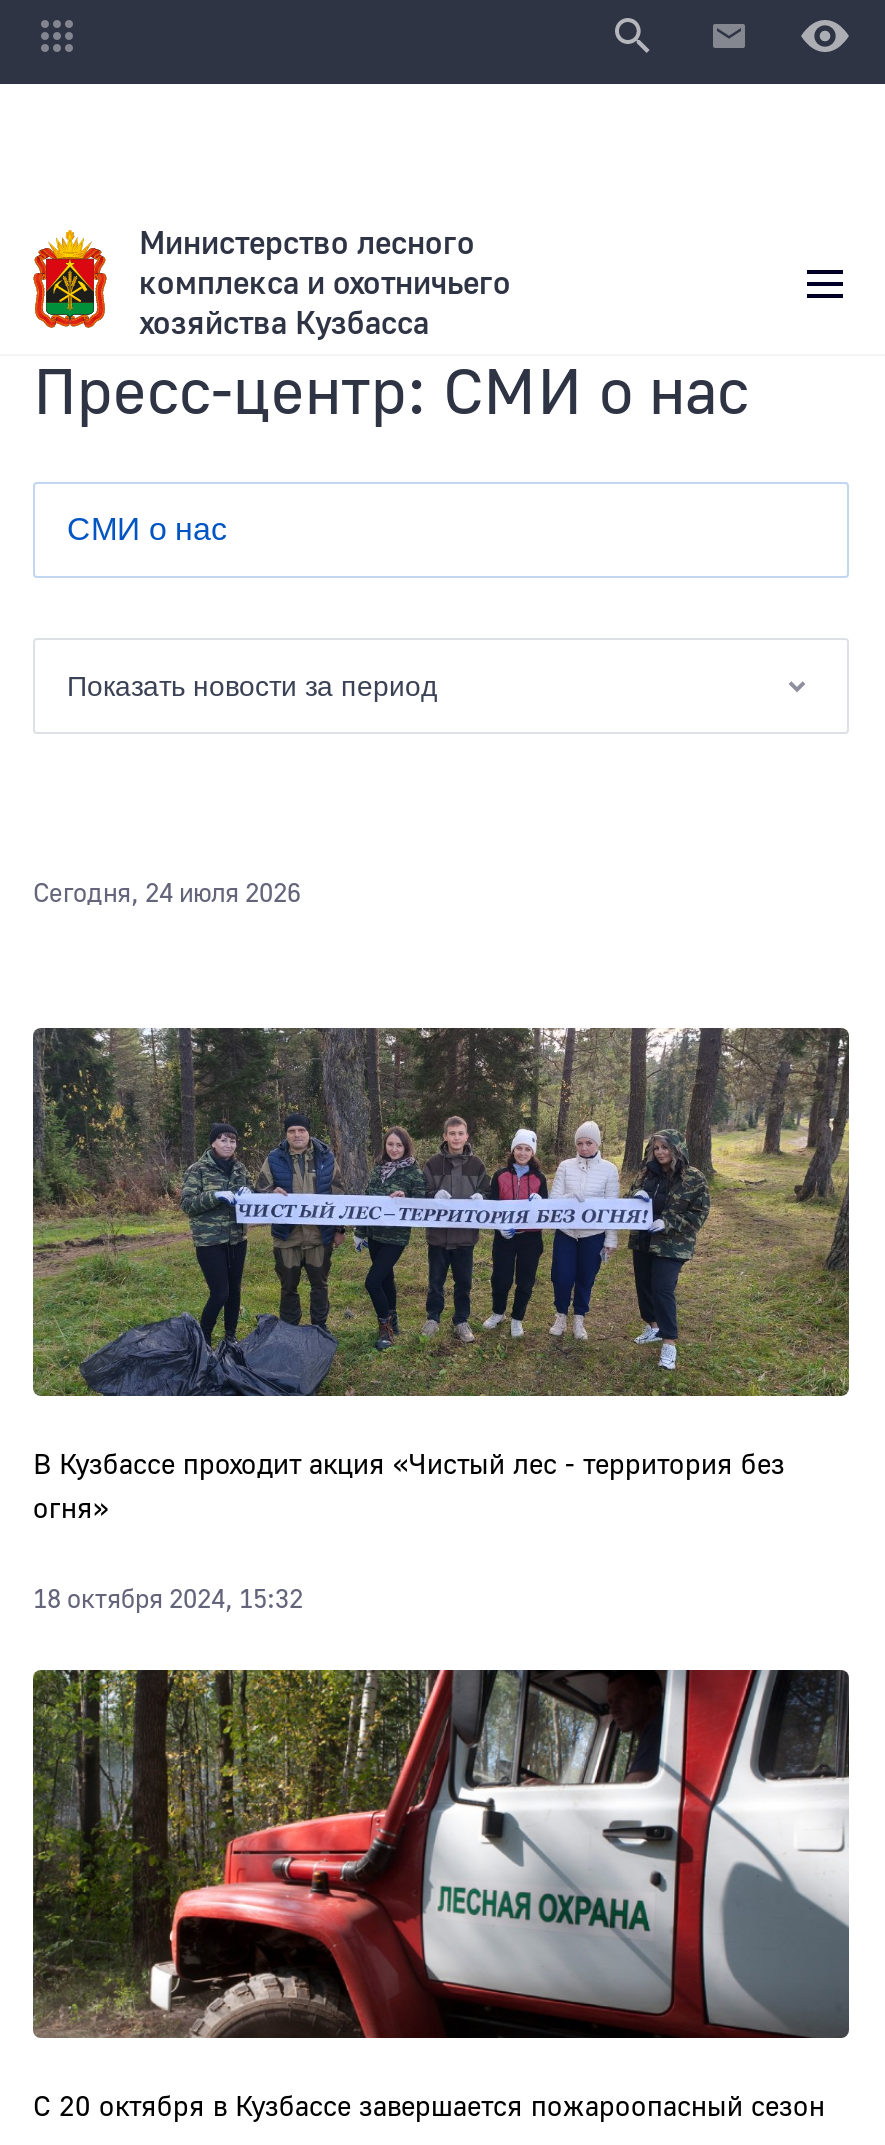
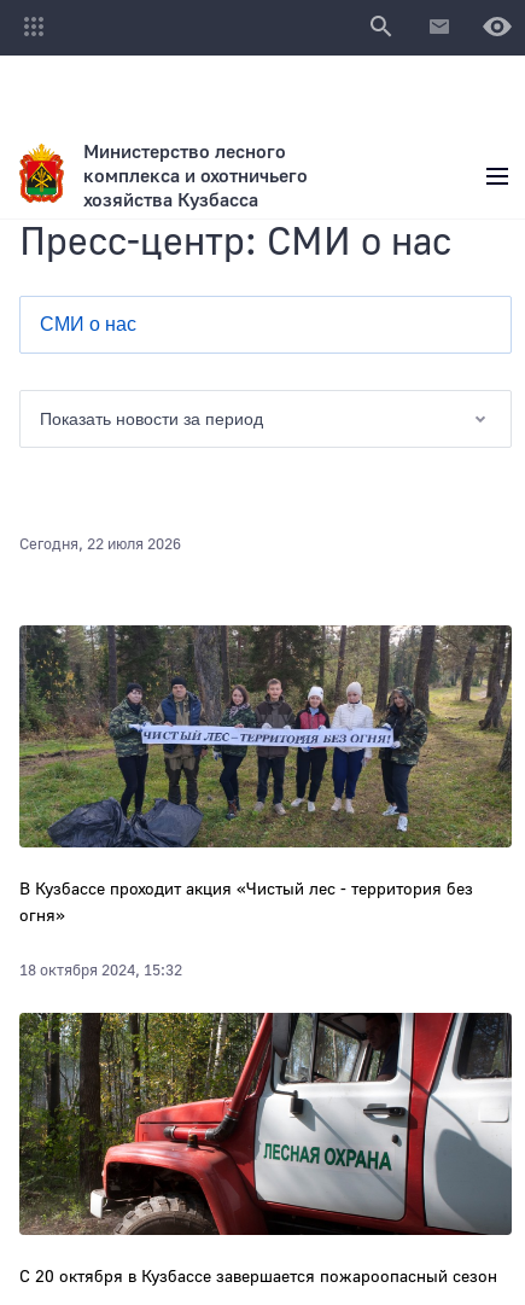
- Сегодня, 24 июля 2026
+ Сегодня, 22 июля 2026
